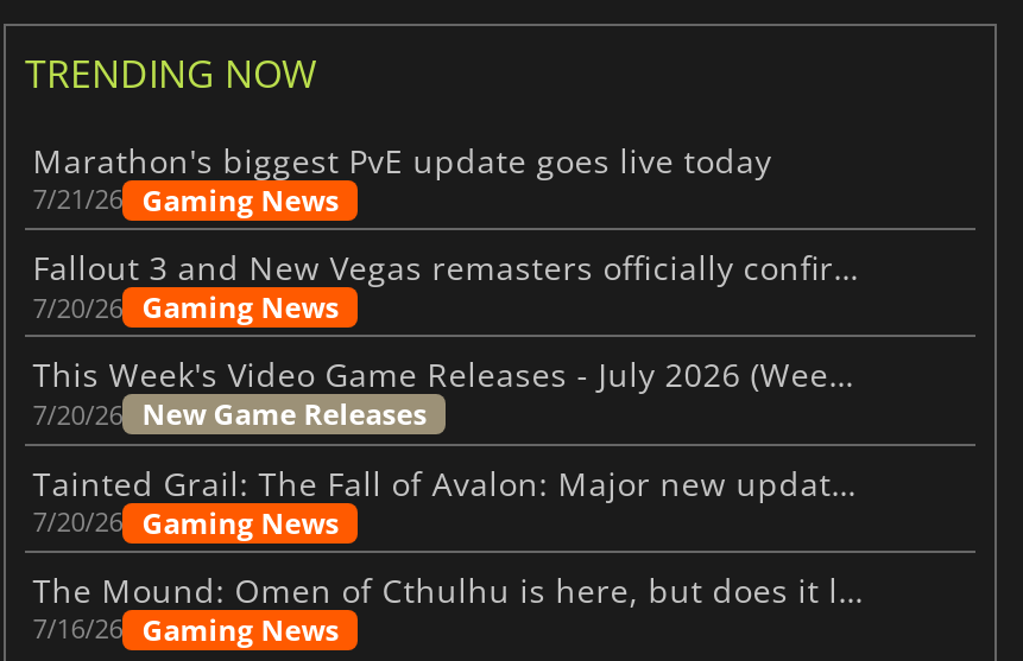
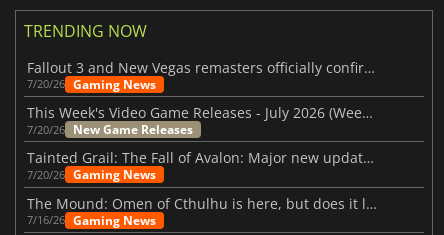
- Marathon's biggest PvE update goes live today
- 7/21/26 Gaming News
